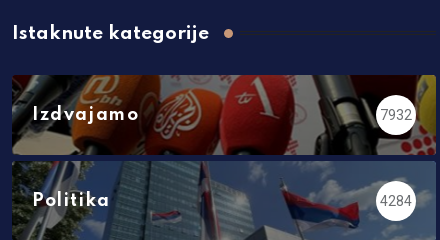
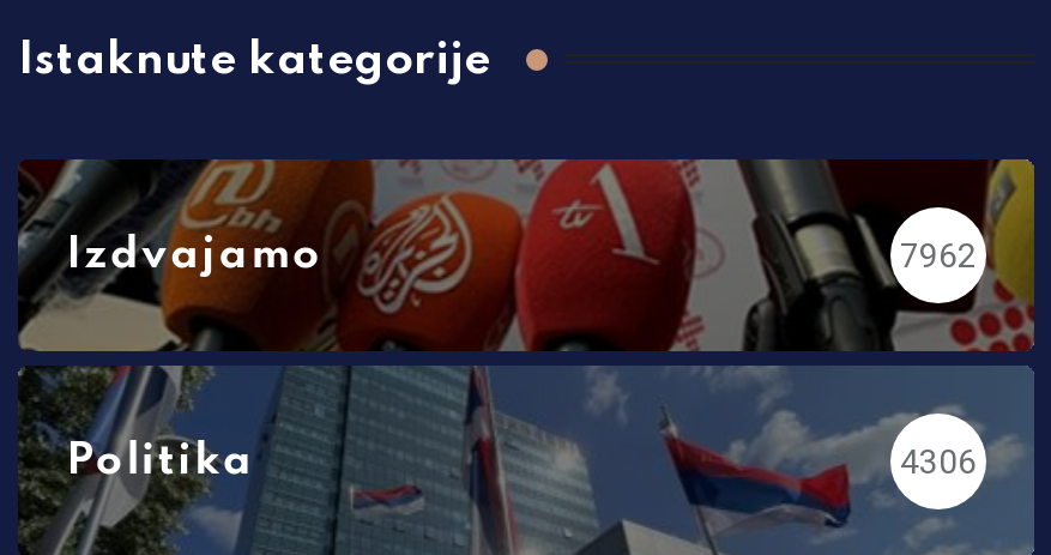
- 7932
+ 7962

- 4284
+ 4306
